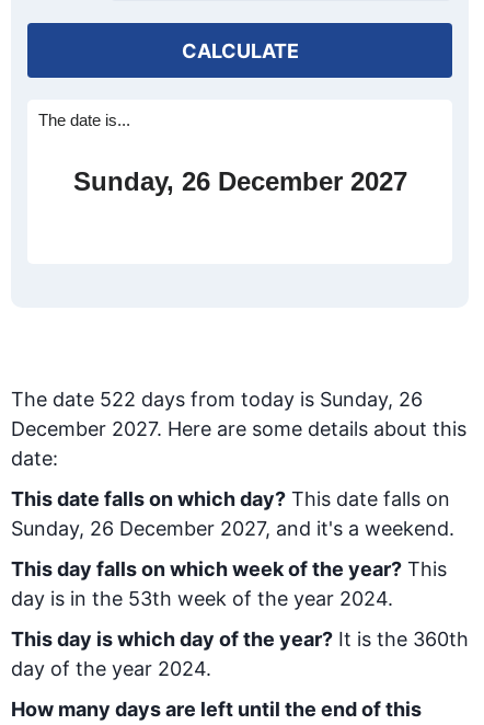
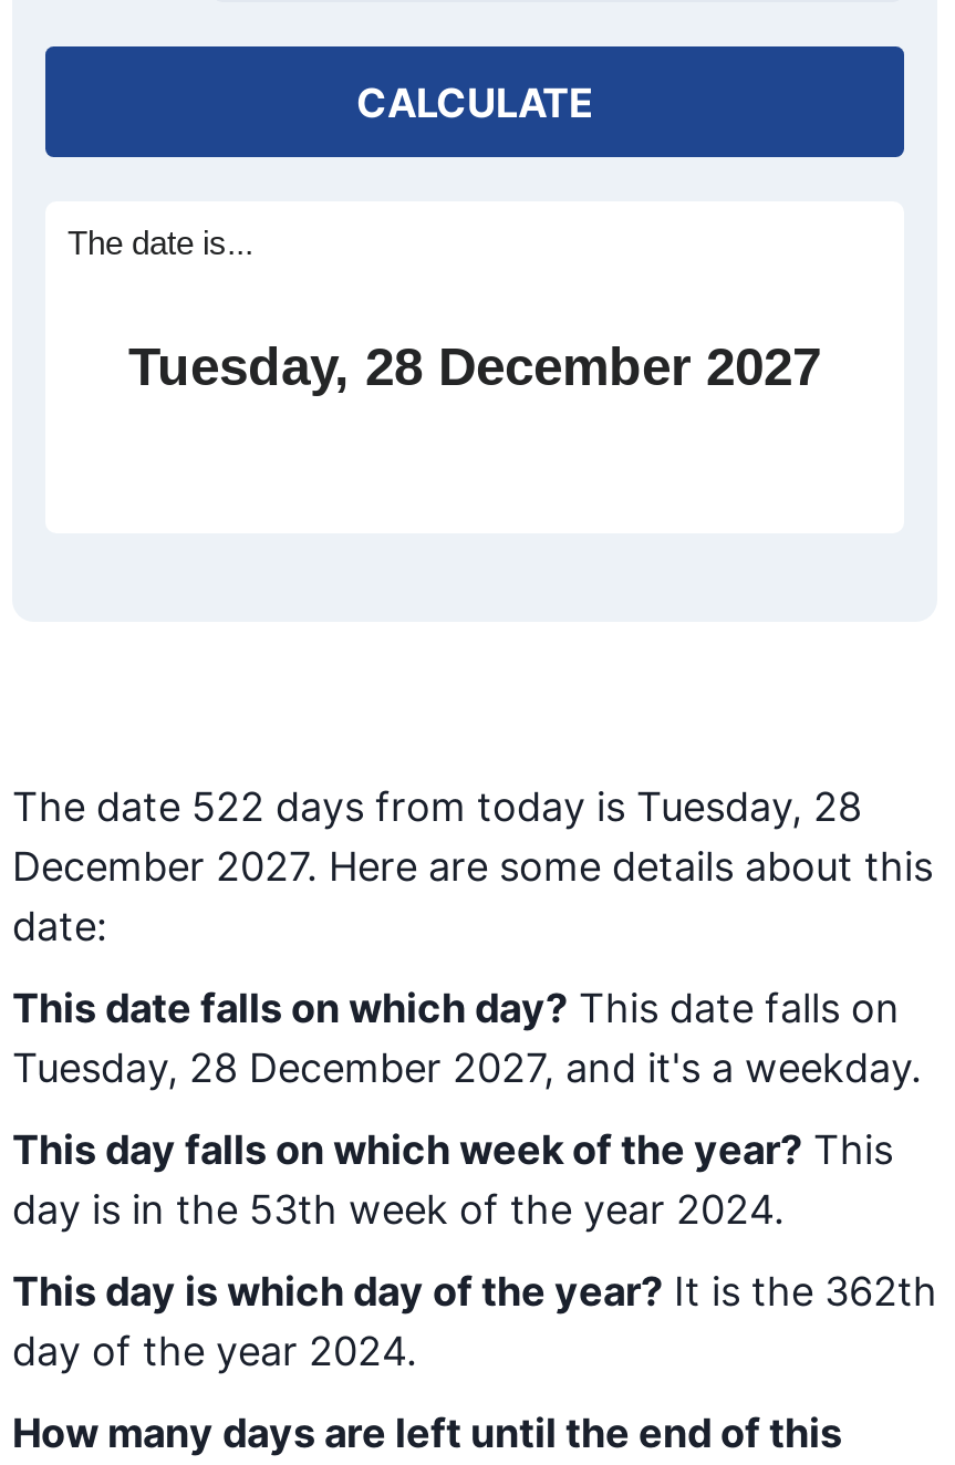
- Sunday, 26 December 2027
+ Tuesday, 28 December 2027

- The date 522 days from today is Sunday, 26
+ The date 522 days from today is Tuesday, 28

- Sunday, 26 December 2027, and it's a weekend.
+ Tuesday, 28 December 2027, and it's a weekday.

- This day is which day of the year? It is the 360th
+ This day is which day of the year? It is the 362th
